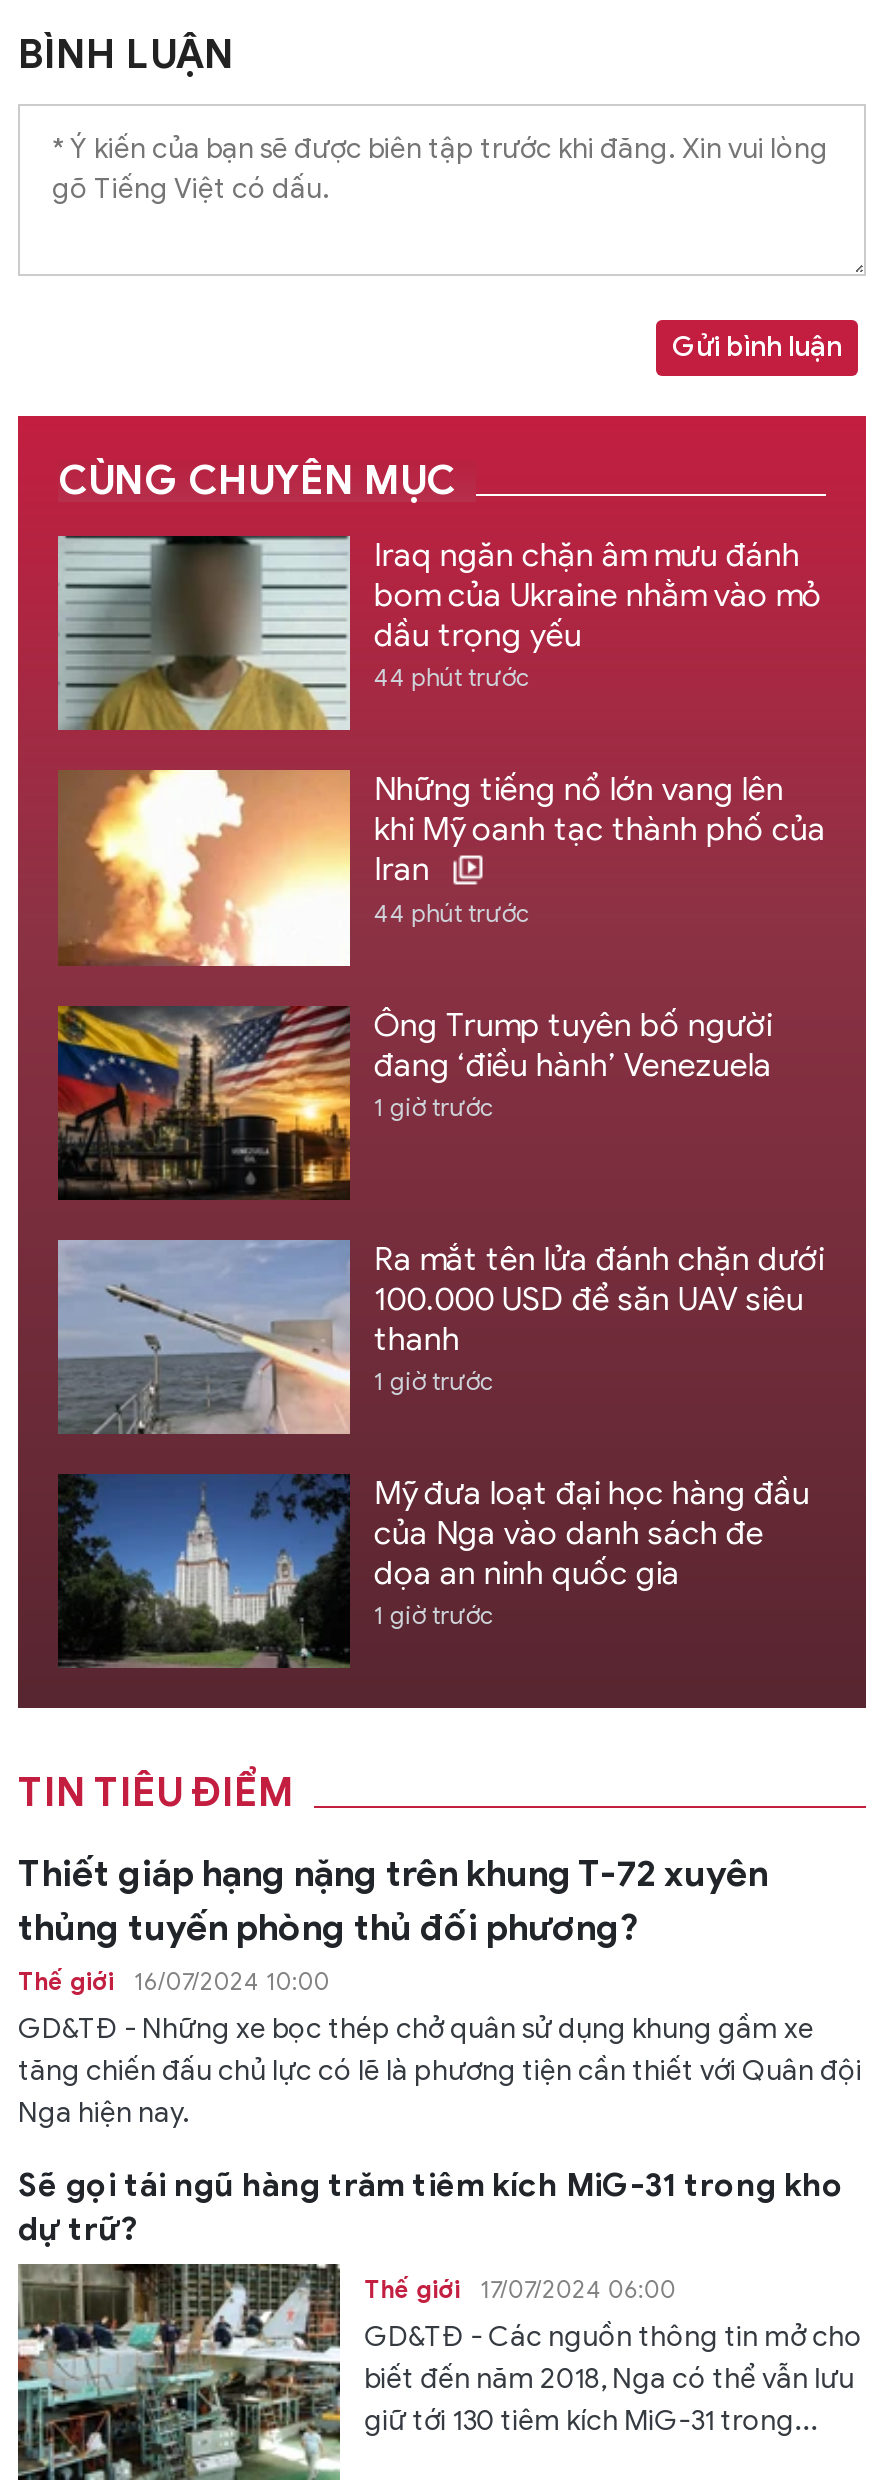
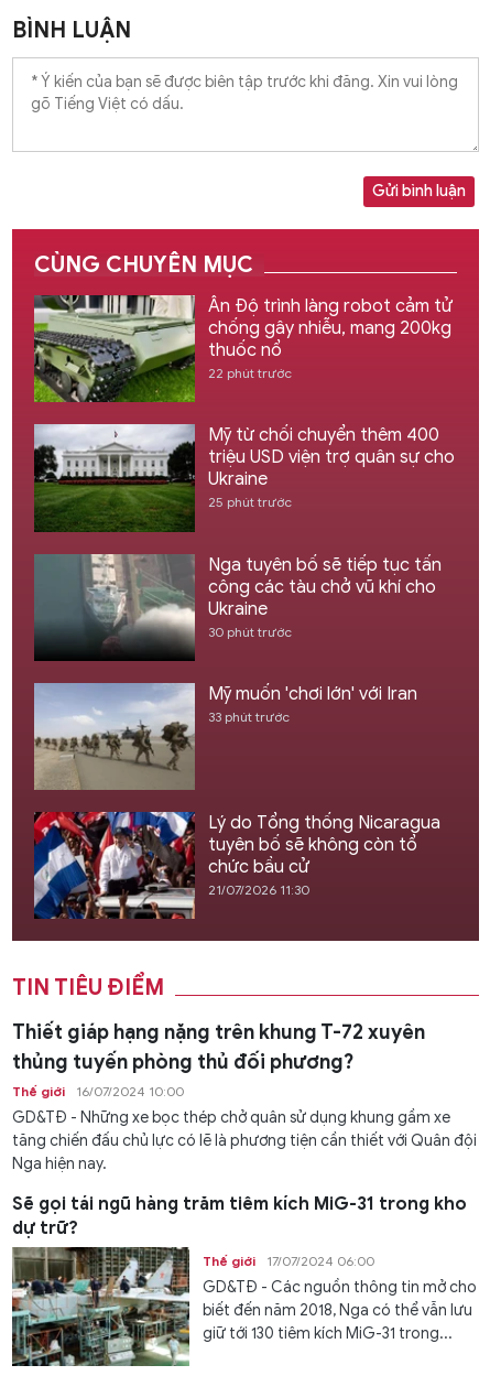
- [image]
- Iraq ngăn chặn âm mưu đánh
- bom của Ukraine nhằm vào mỏ
- dầu trọng yếu
- 44 phút trước
+ [image]
+ Ấn Độ trình làng robot cảm tử
+ chống gây nhiễu, mang 200kg
+ thuốc nổ
+ 22 phút trước

- [image]
- Những tiếng nổ lớn vang lên
- khi Mỹ oanh tạc thành phố của
- Iran
- 44 phút trước
+ [image]
+ Mỹ từ chối chuyển thêm 400
+ triệu USD viện trợ quân sự cho
+ Ukraine
+ 25 phút trước

- [image]
- Ông Trump tuyên bố người
- đang ‘điều hành’ Venezuela
- 1 giờ trước
+ [image]
+ Nga tuyên bố sẽ tiếp tục tấn
+ công các tàu chở vũ khí cho
+ Ukraine
+ 30 phút trước

- [image]
- Ra mắt tên lửa đánh chặn dưới
- 100.000 USD để săn UAV siêu
- thanh
- 1 giờ trước
+ [image]
+ Mỹ muốn 'chơi lớn' với Iran
+ 33 phút trước

- [image]
- Mỹ đưa loạt đại học hàng đầu
- của Nga vào danh sách đe
- dọa an ninh quốc gia
- 1 giờ trước
+ [image]
+ Lý do Tổng thống Nicaragua
+ tuyên bố sẽ không còn tổ
+ chức bầu cử
+ 21/07/2026 11:30
